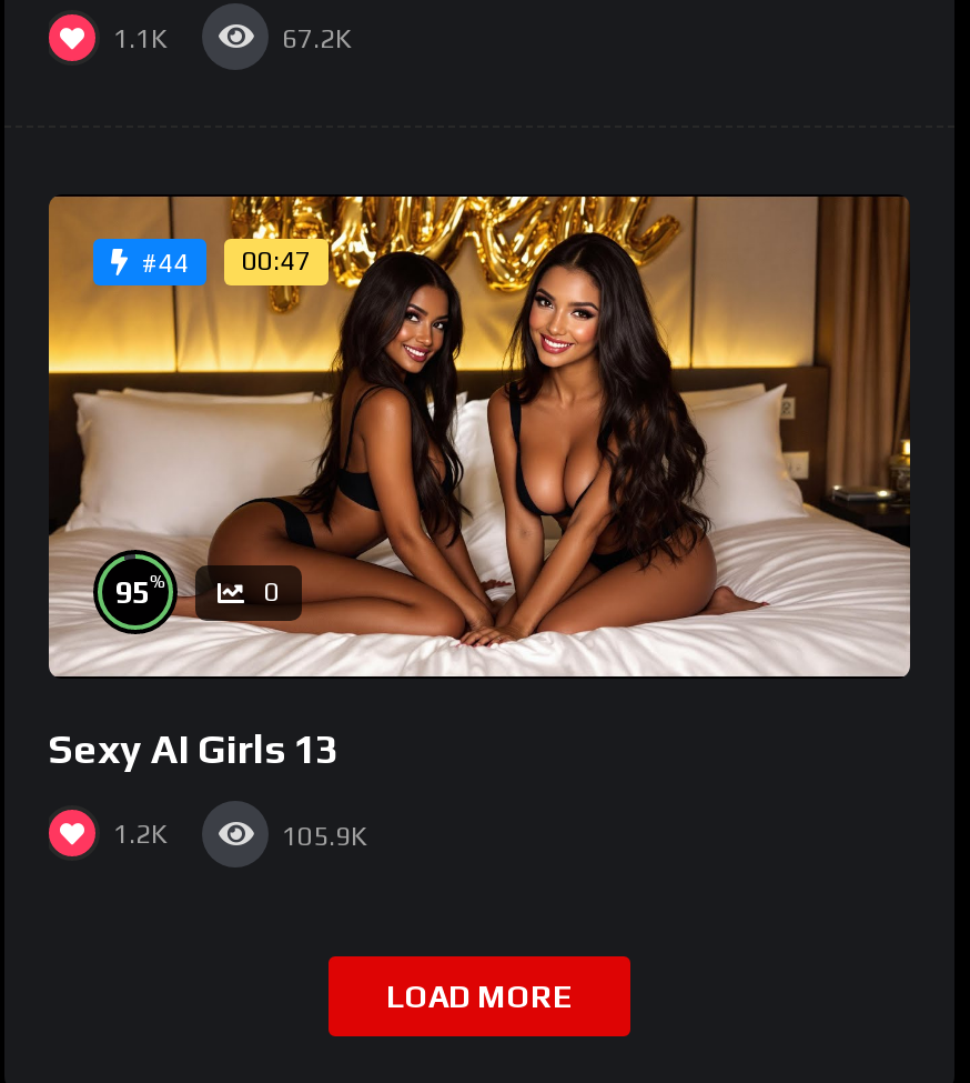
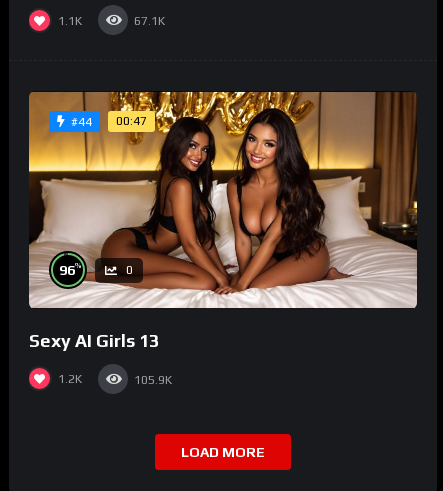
- 67.2K
+ 67.1K

- 95%
+ 96%
